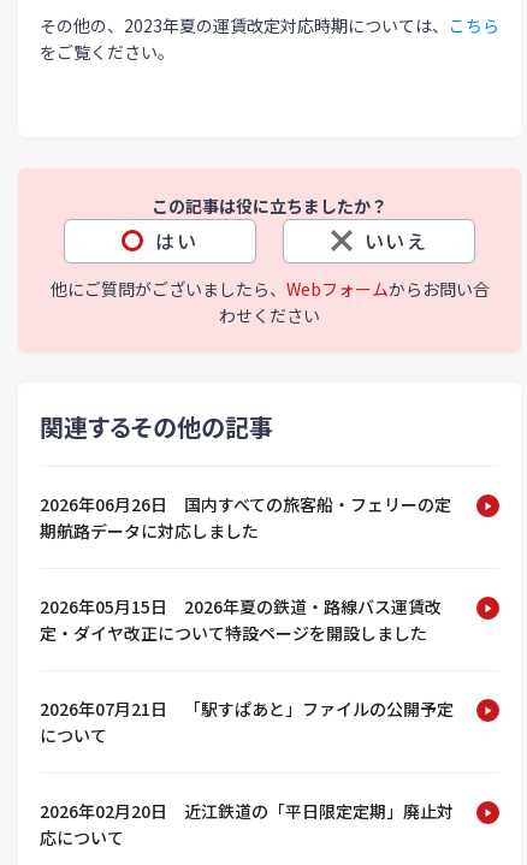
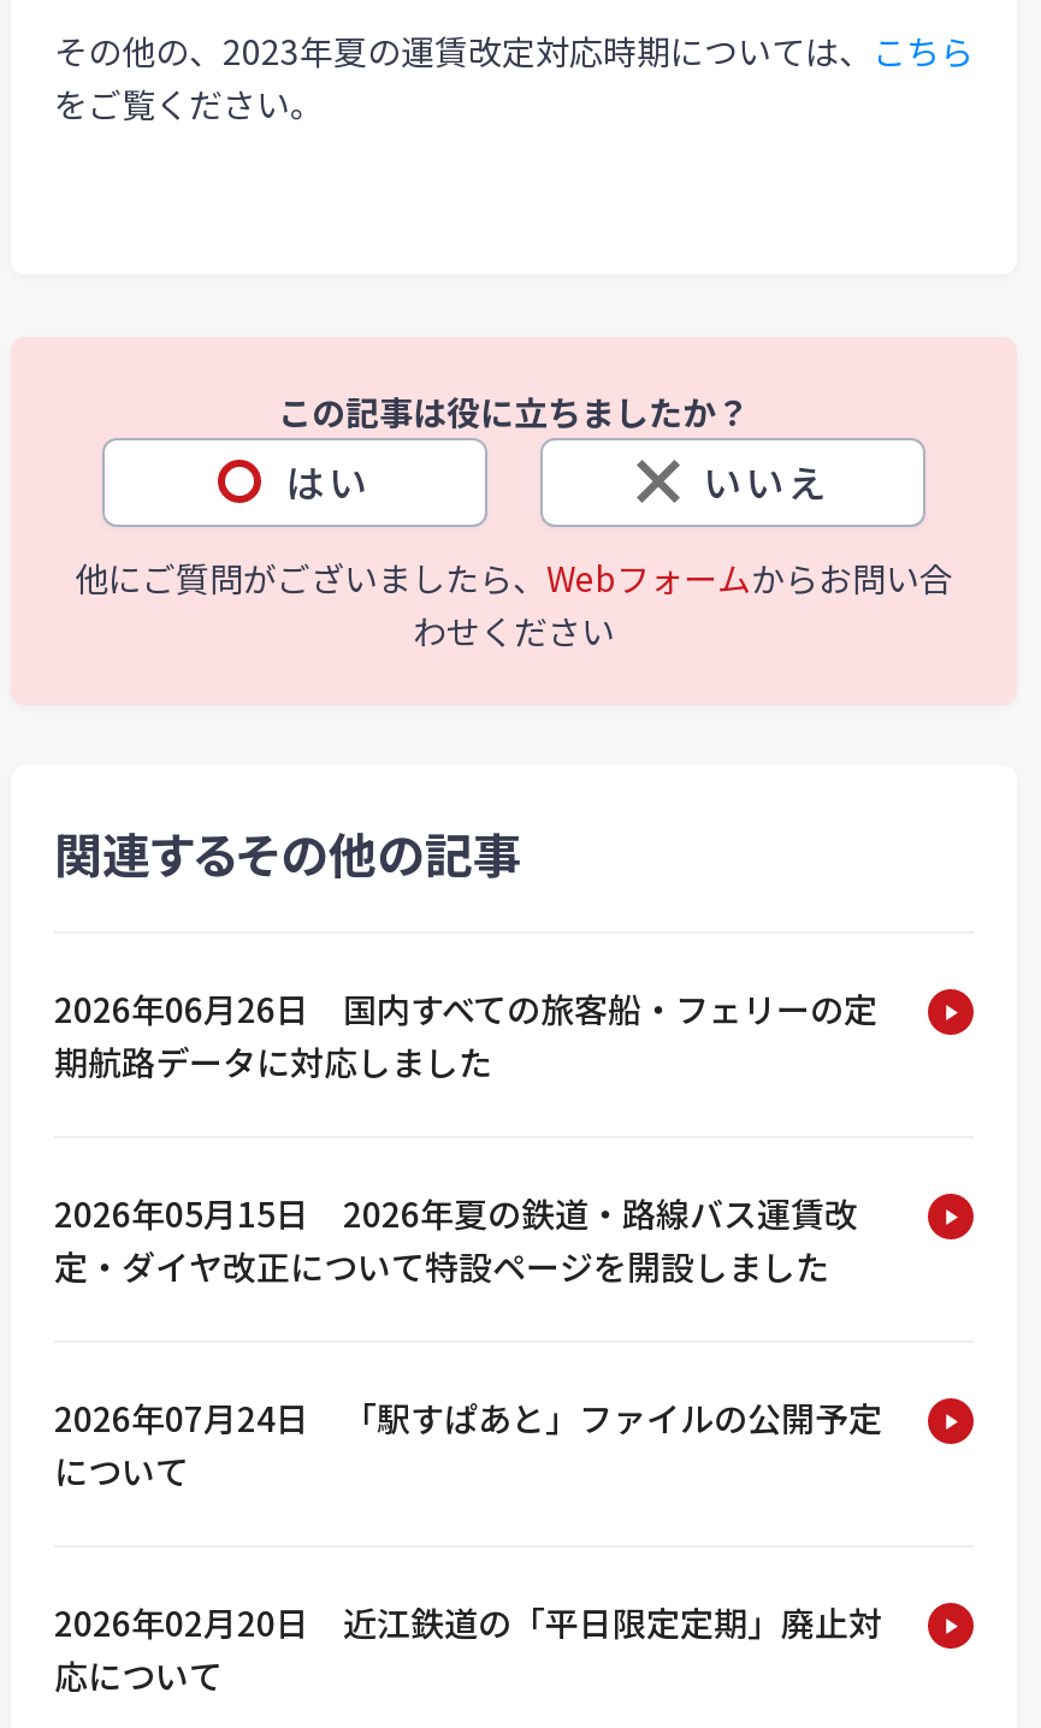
- 2026年07月21日 「駅すぱあと」ファイルの公開予定
+ 2026年07月24日 「駅すぱあと」ファイルの公開予定
